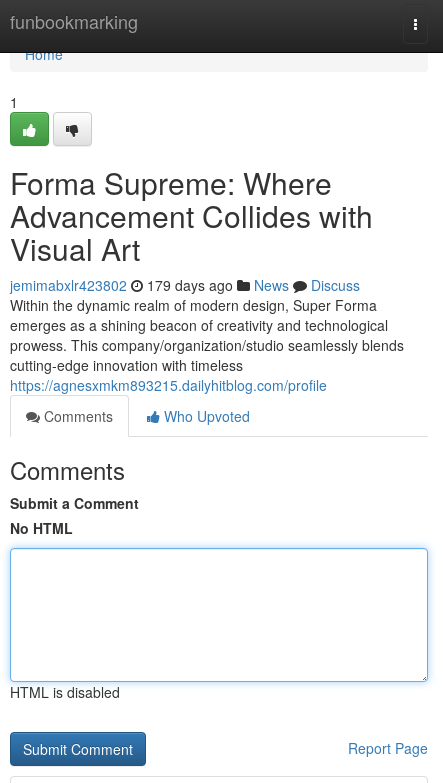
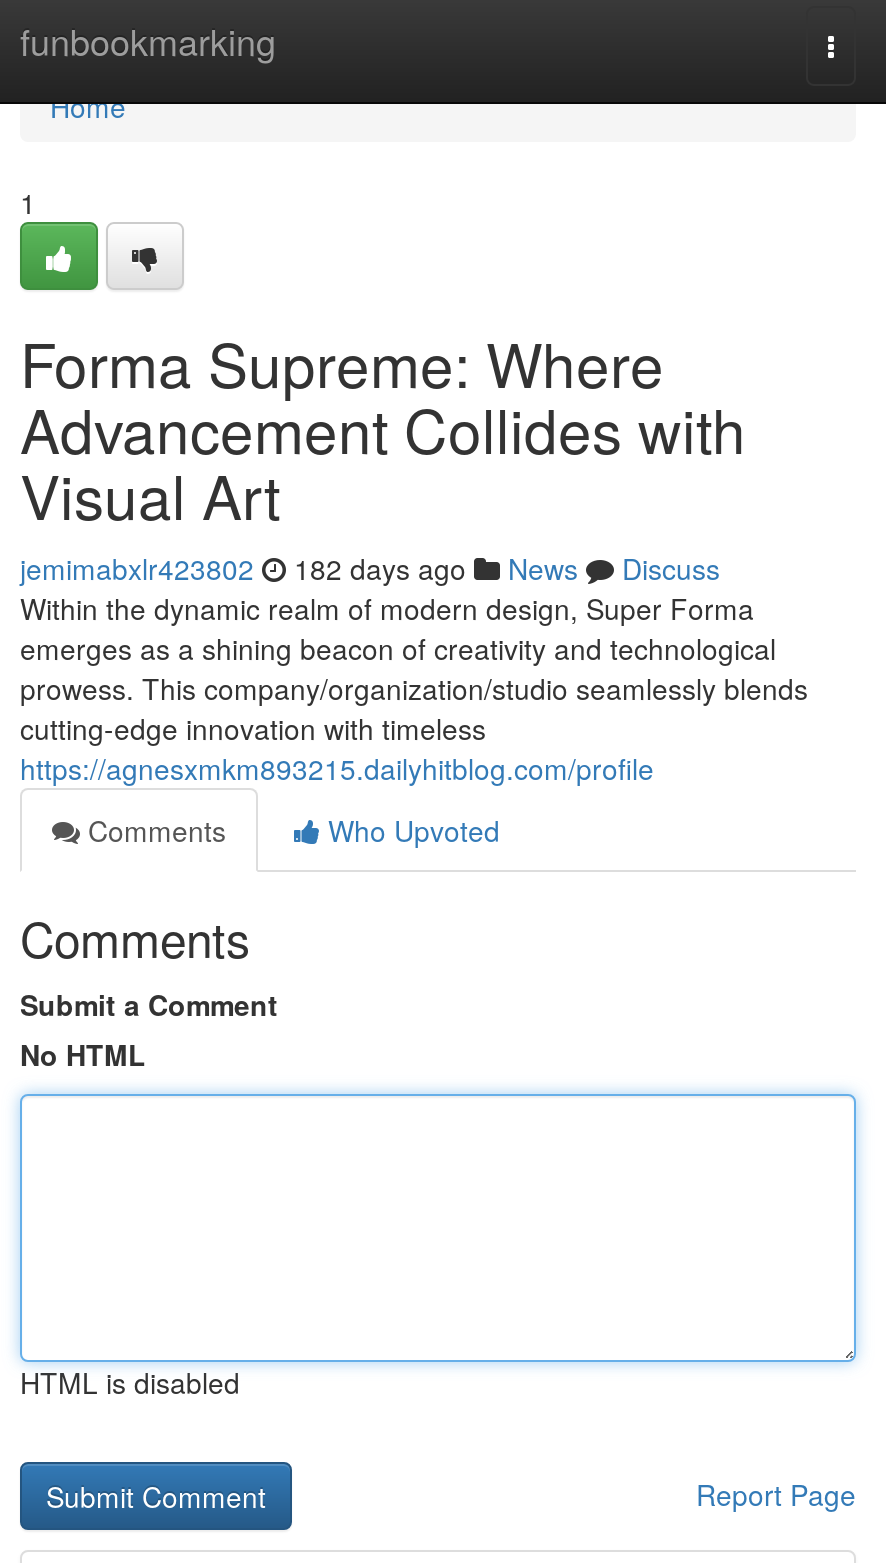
- jemimabxlr423802 179 days ago News Discuss
+ jemimabxlr423802 182 days ago News Discuss
